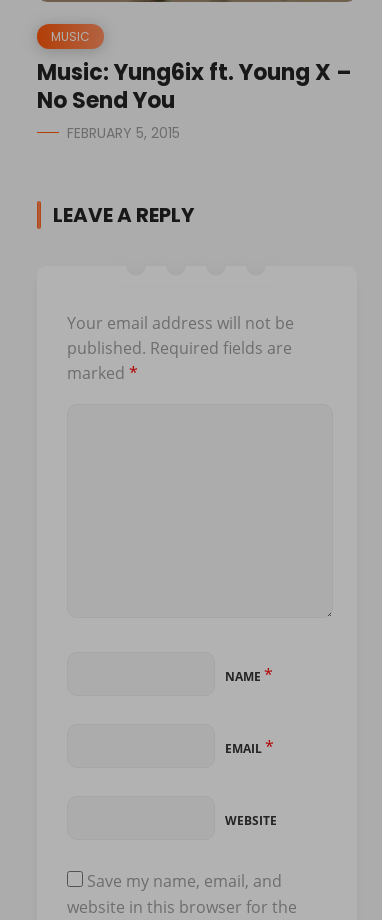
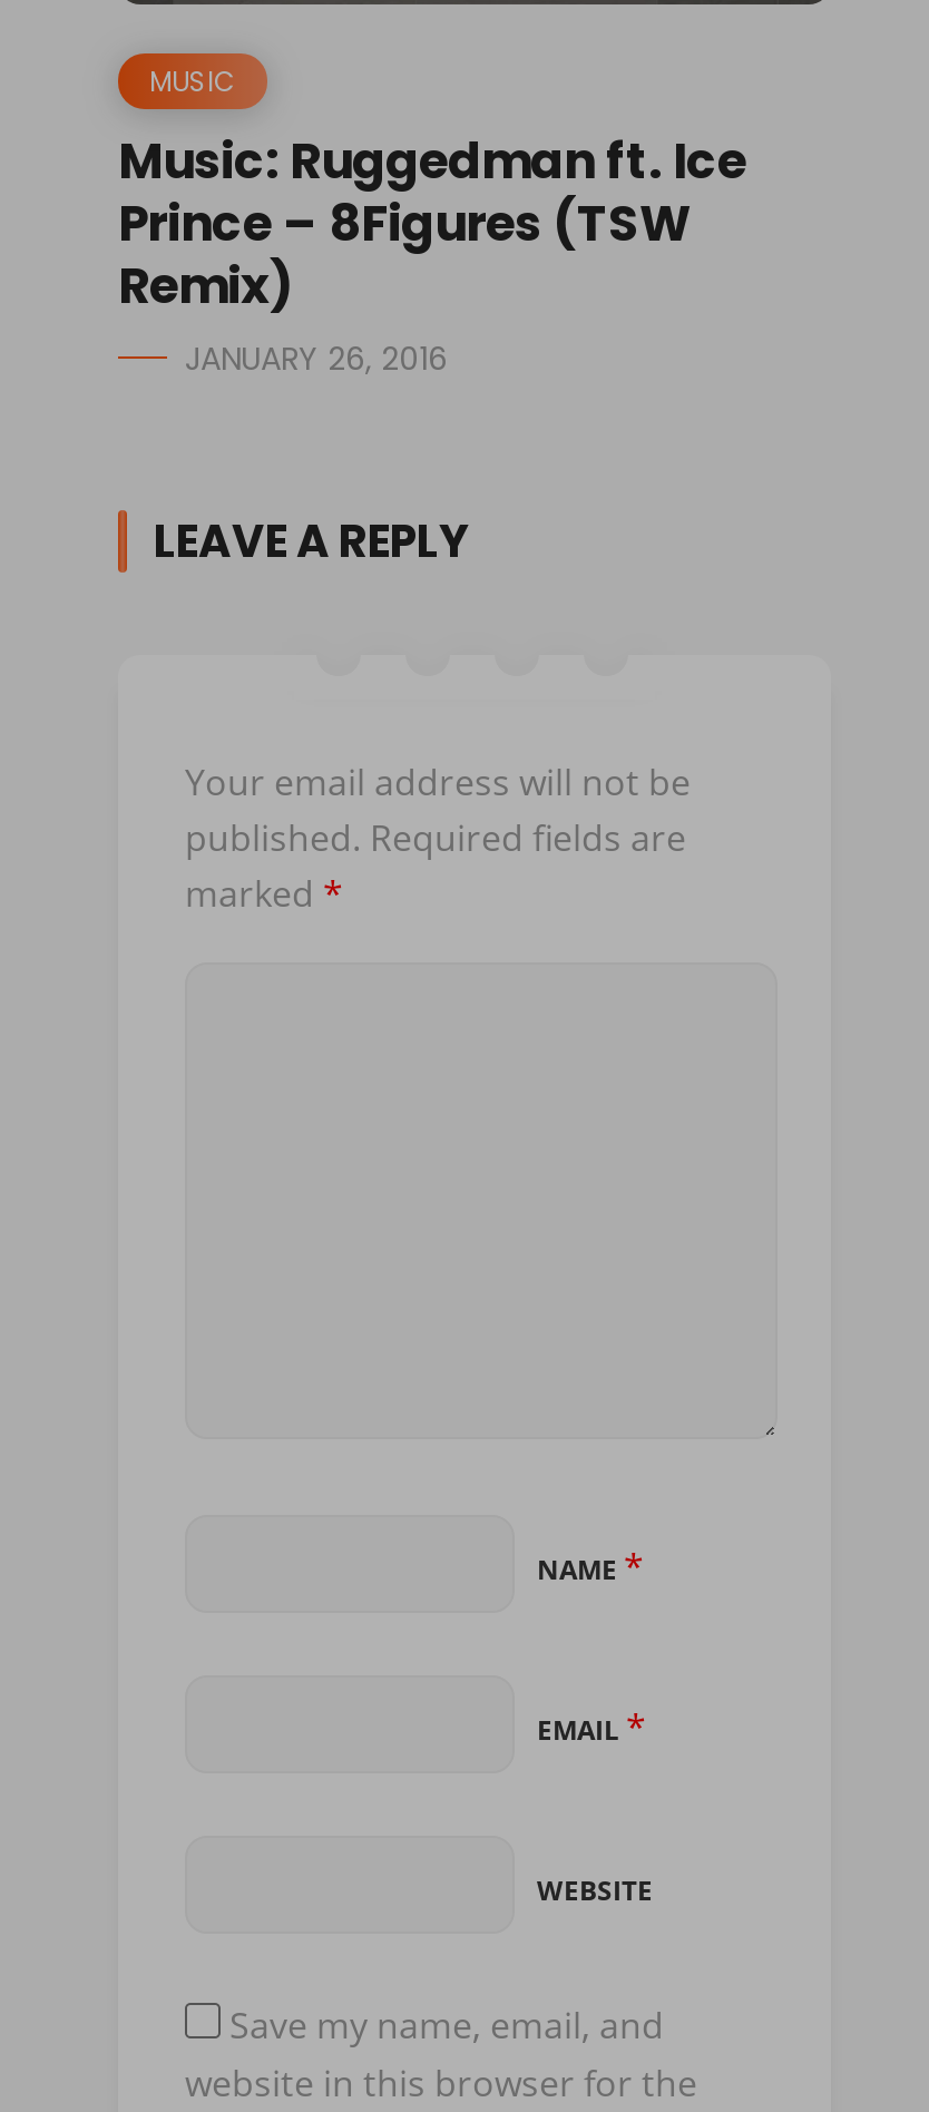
- Music: Yung6ix ft. Young X –
- No Send You
- FEBRUARY 5, 2015
+ Music: Ruggedman ft. Ice
+ Prince – 8Figures (TSW
+ Remix)
+ JANUARY 26, 2016
